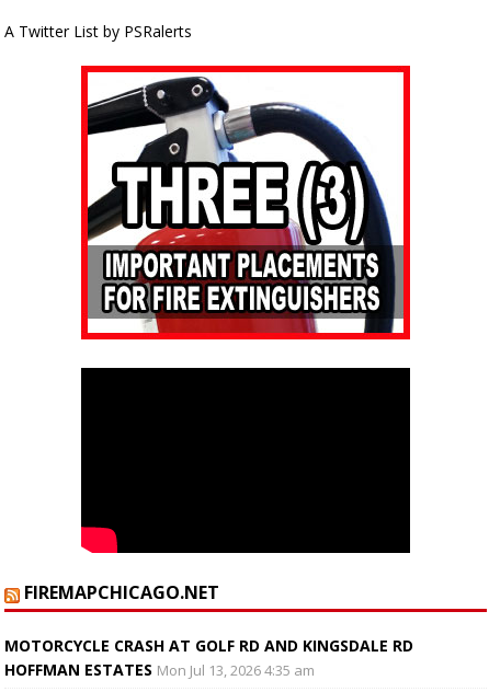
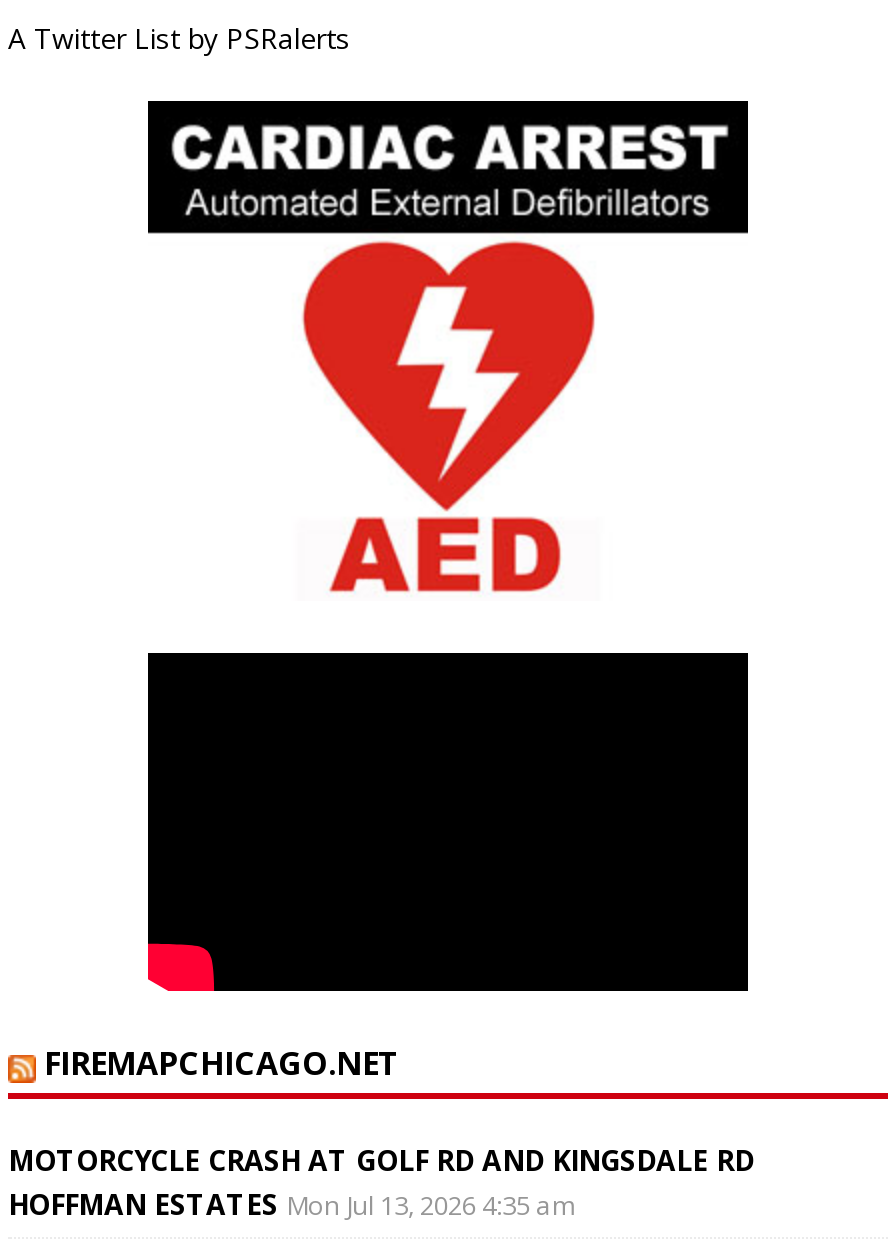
- [image]
+ [image]
